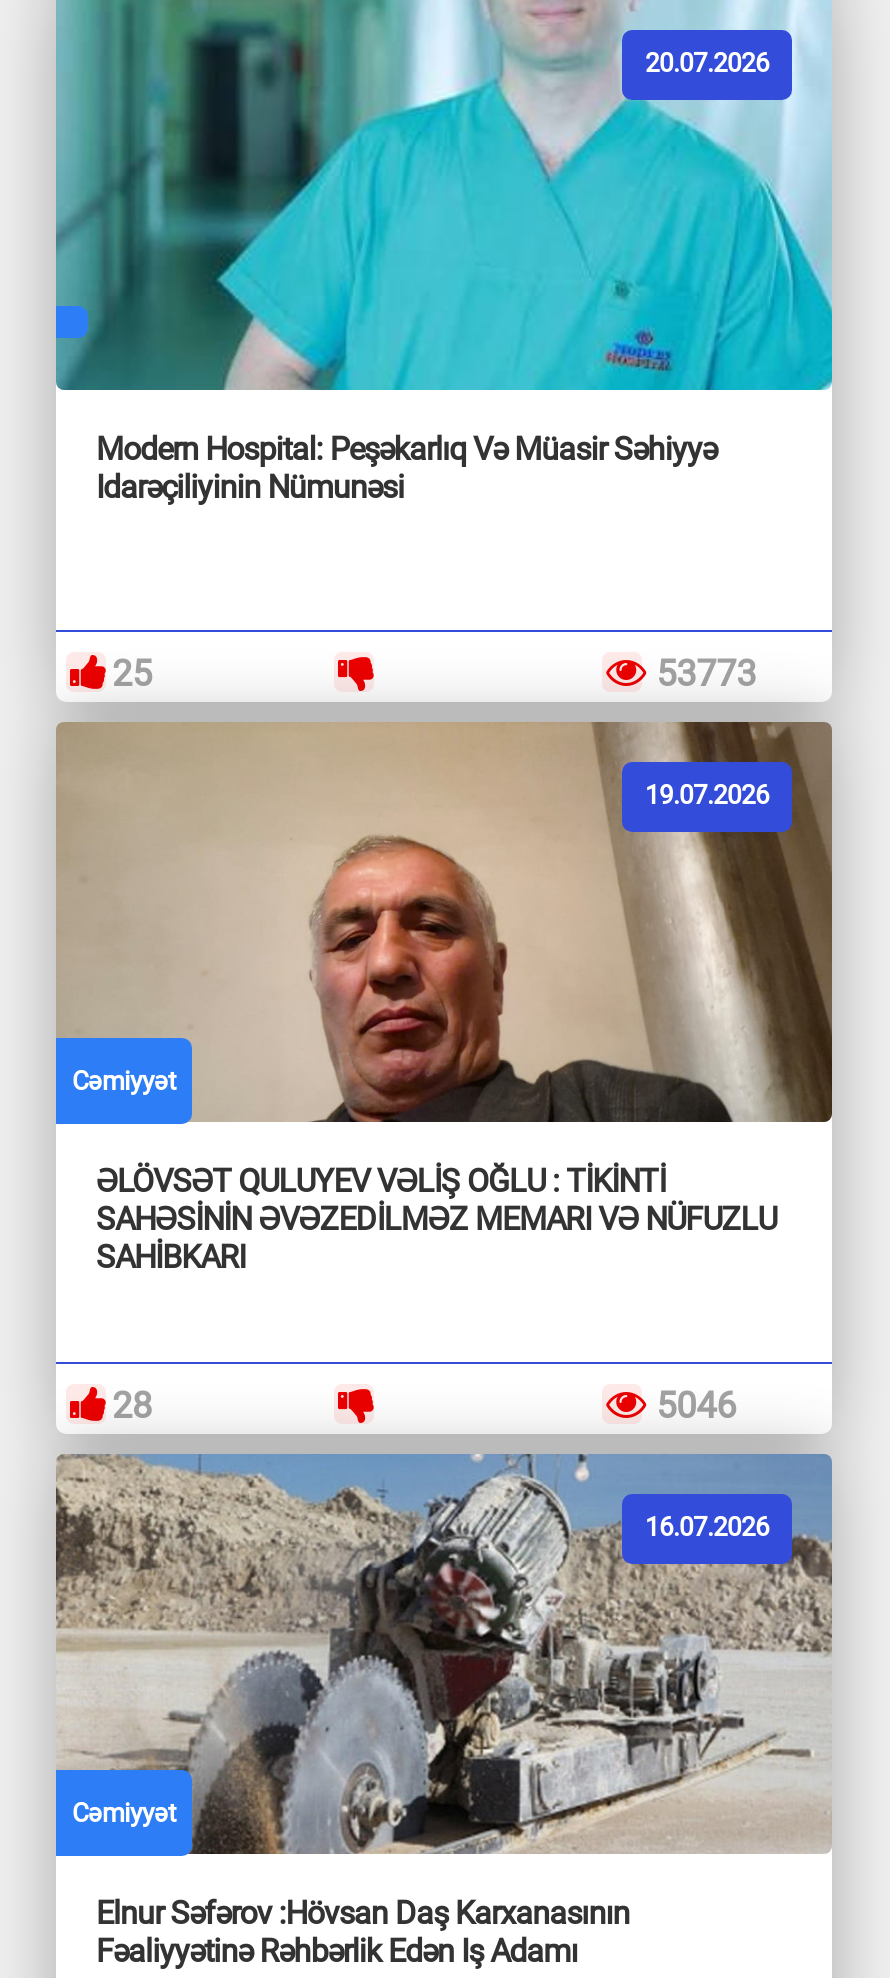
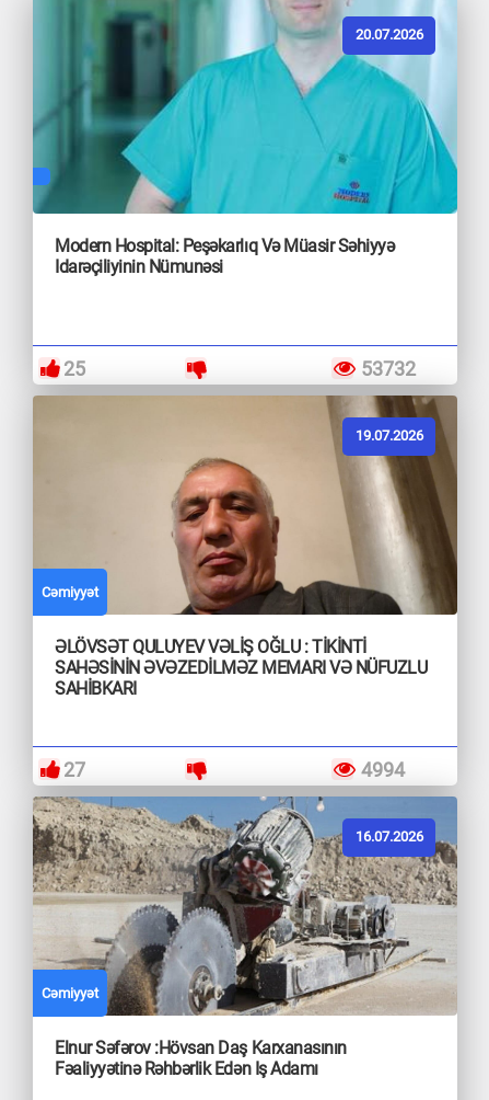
- 53773
+ 53732

- 28
+ 27

- 5046
+ 4994
